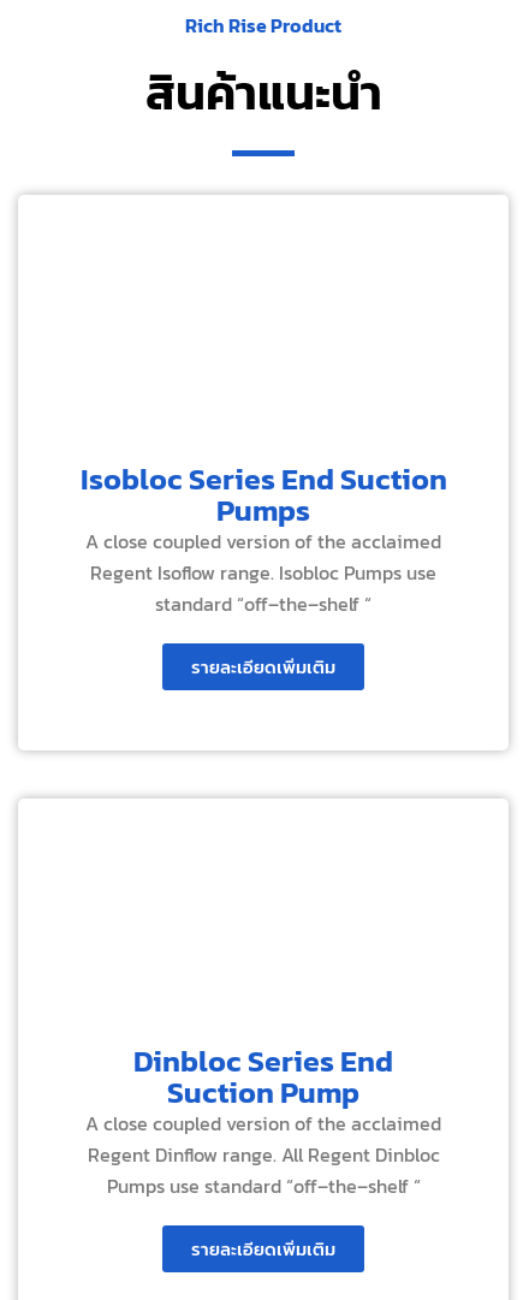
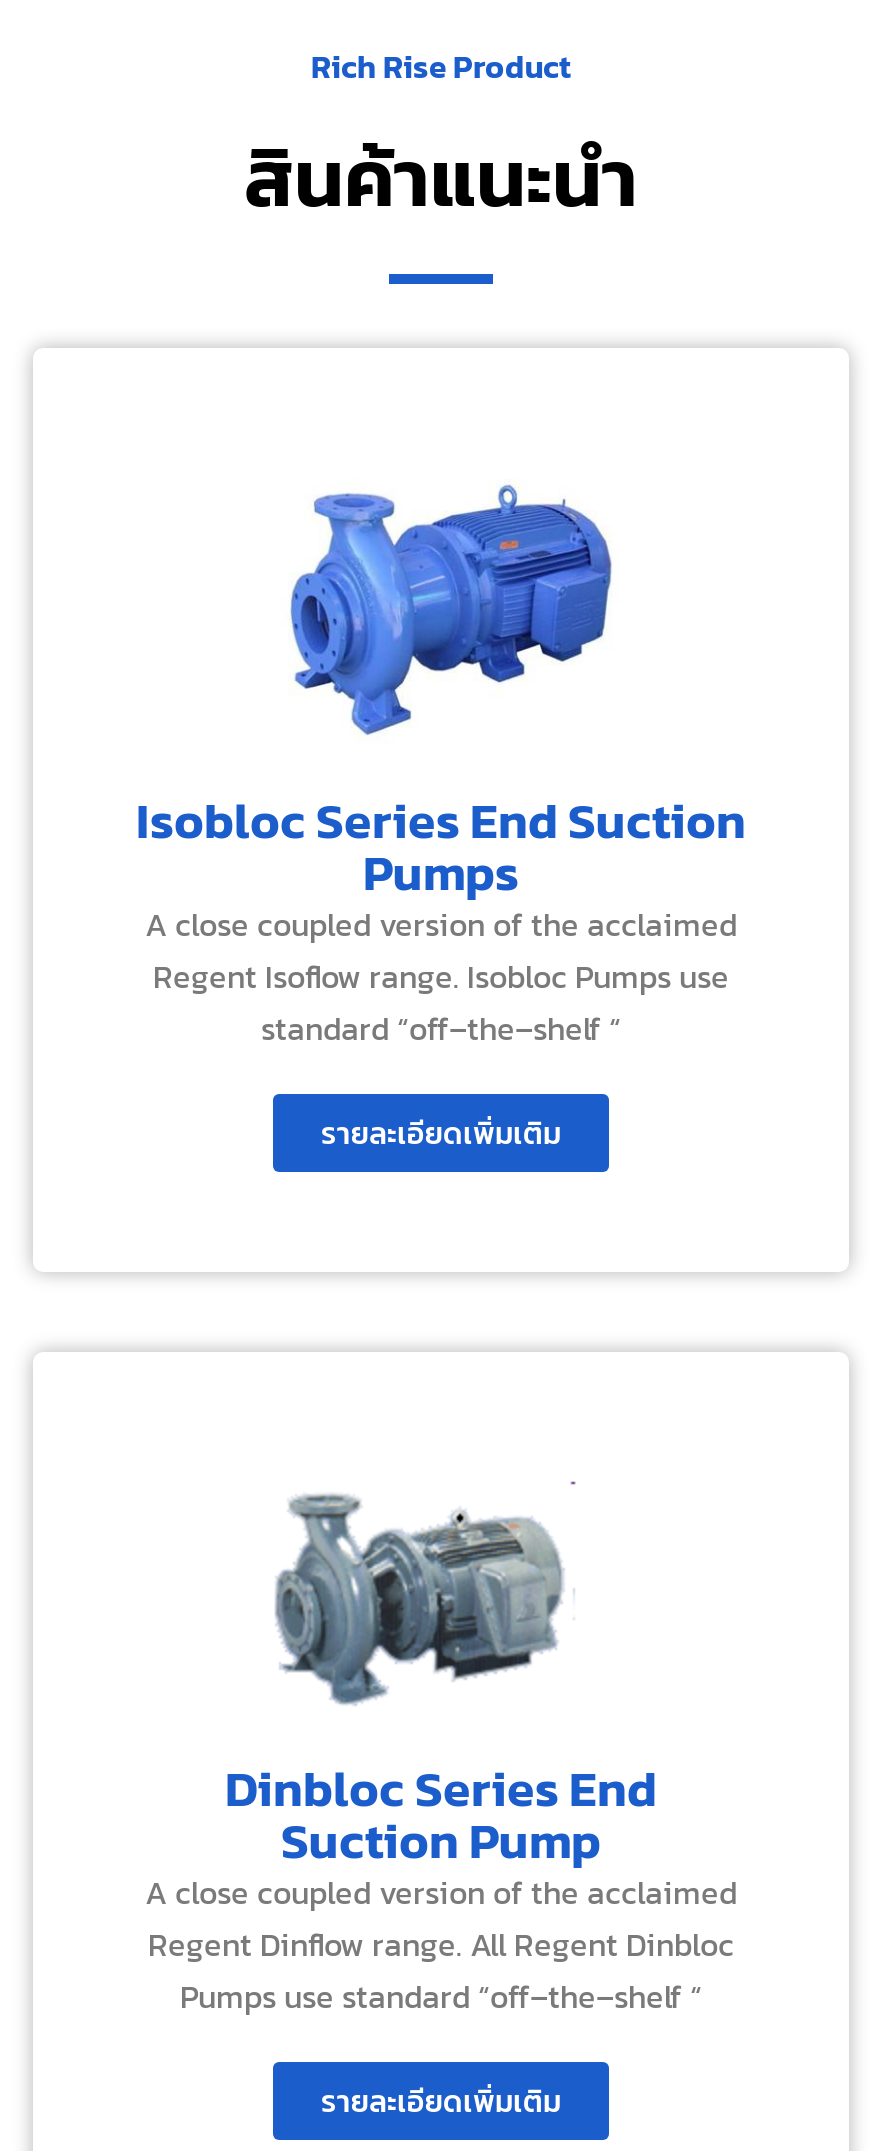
+ [image]

+ [image]
